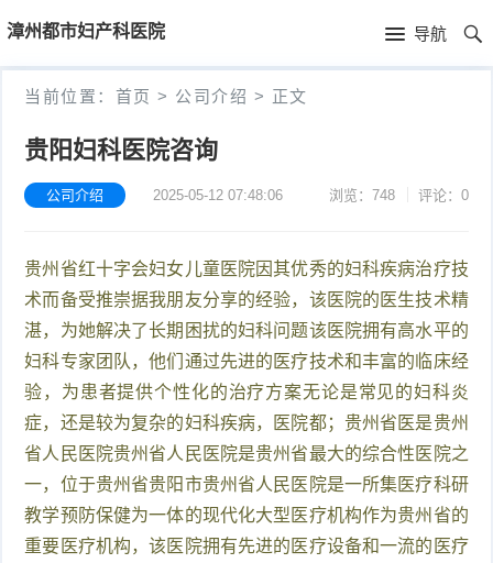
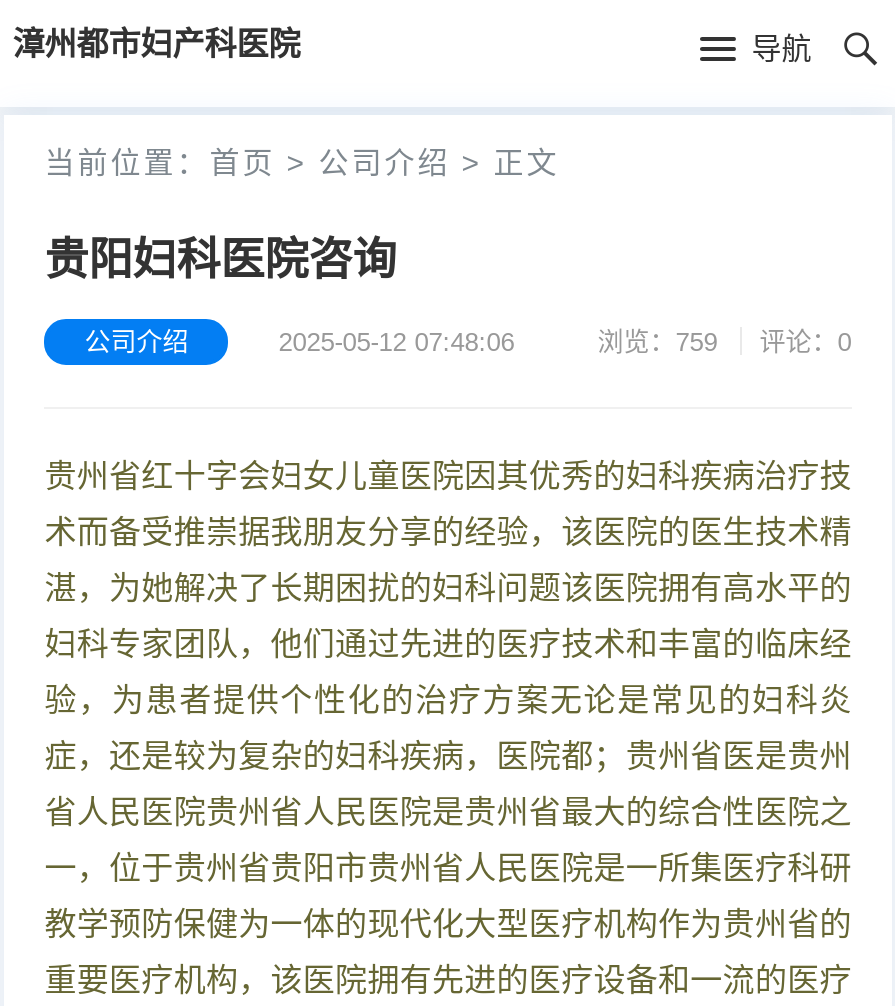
- 浏览：748 评论：0
+ 浏览：759 评论：0
